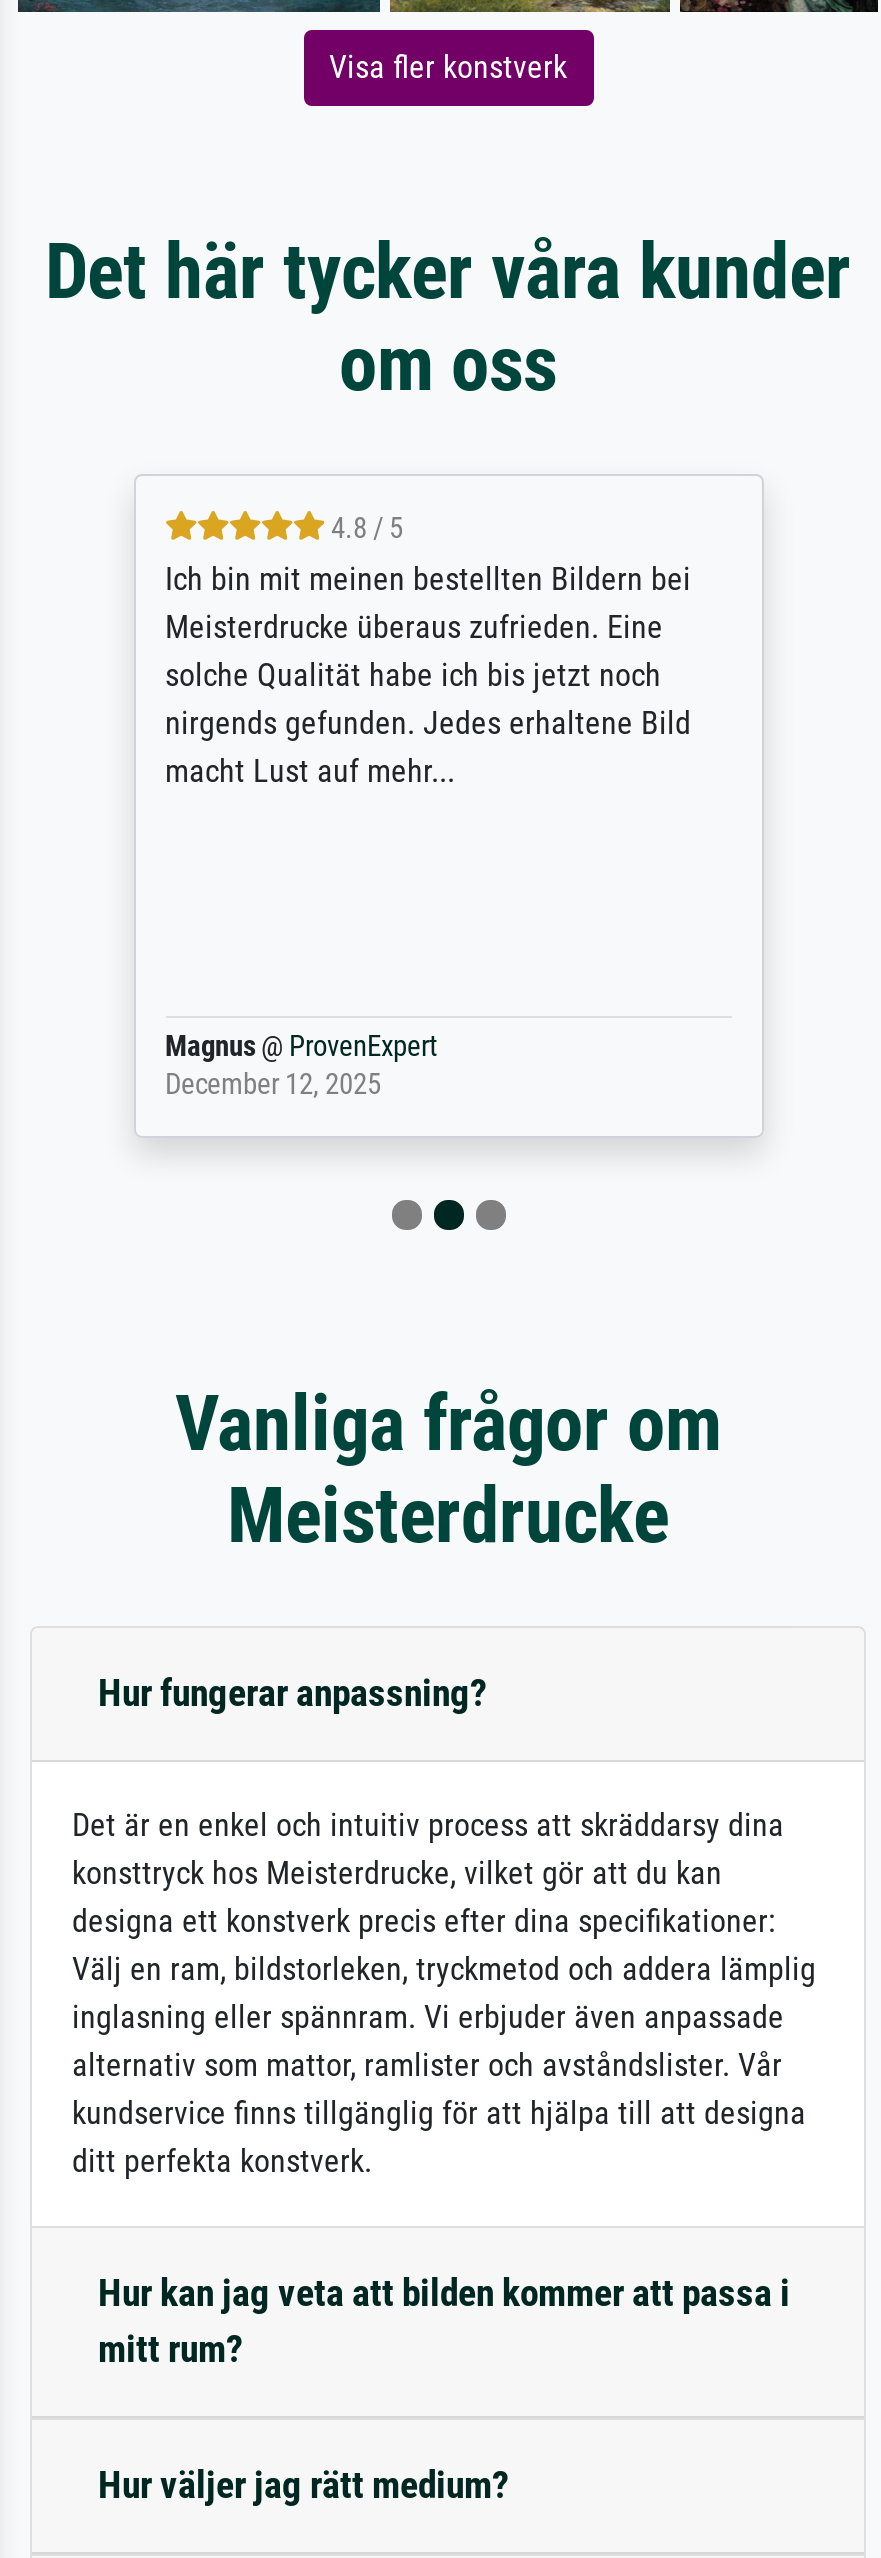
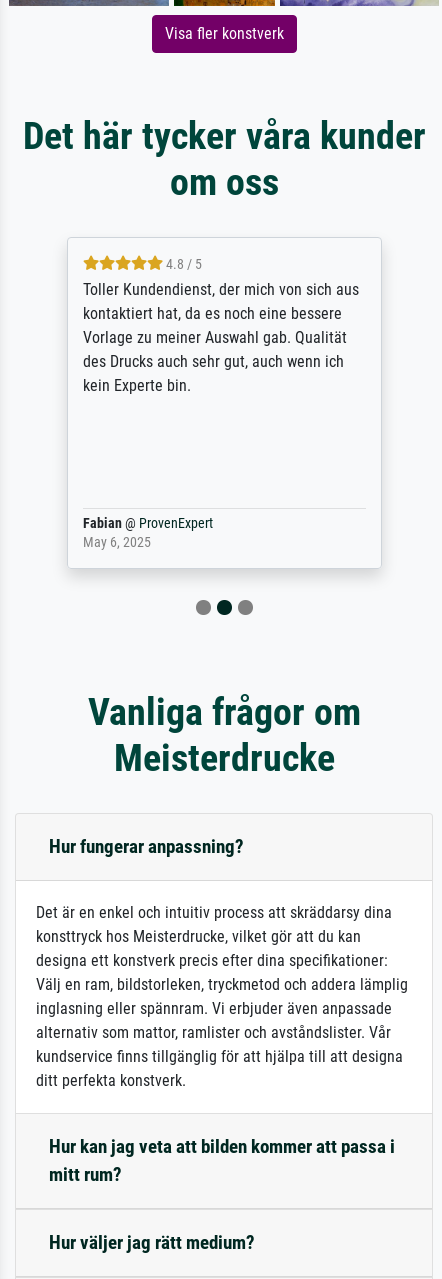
- Ich bin mit meinen bestellten Bildern bei
- Meisterdrucke überaus zufrieden. Eine
- solche Qualität habe ich bis jetzt noch
- nirgends gefunden. Jedes erhaltene Bild
- macht Lust auf mehr...
+ Toller Kundendienst, der mich von sich aus
+ kontaktiert hat, da es noch eine bessere
+ Vorlage zu meiner Auswahl gab. Qualität
+ des Drucks auch sehr gut, auch wenn ich
+ kein Experte bin.

- Magnus @ ProvenExpert
- December 12, 2025
+ Fabian @ ProvenExpert
+ May 6, 2025
